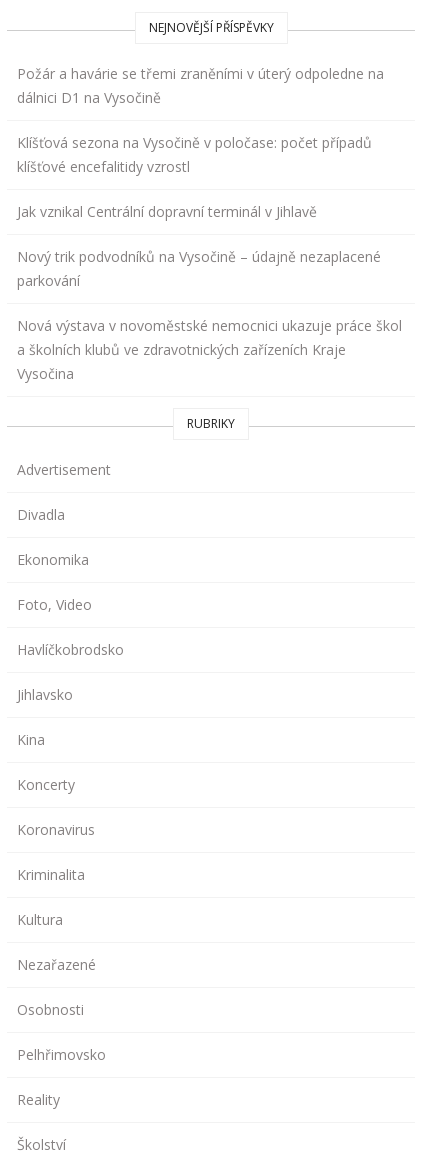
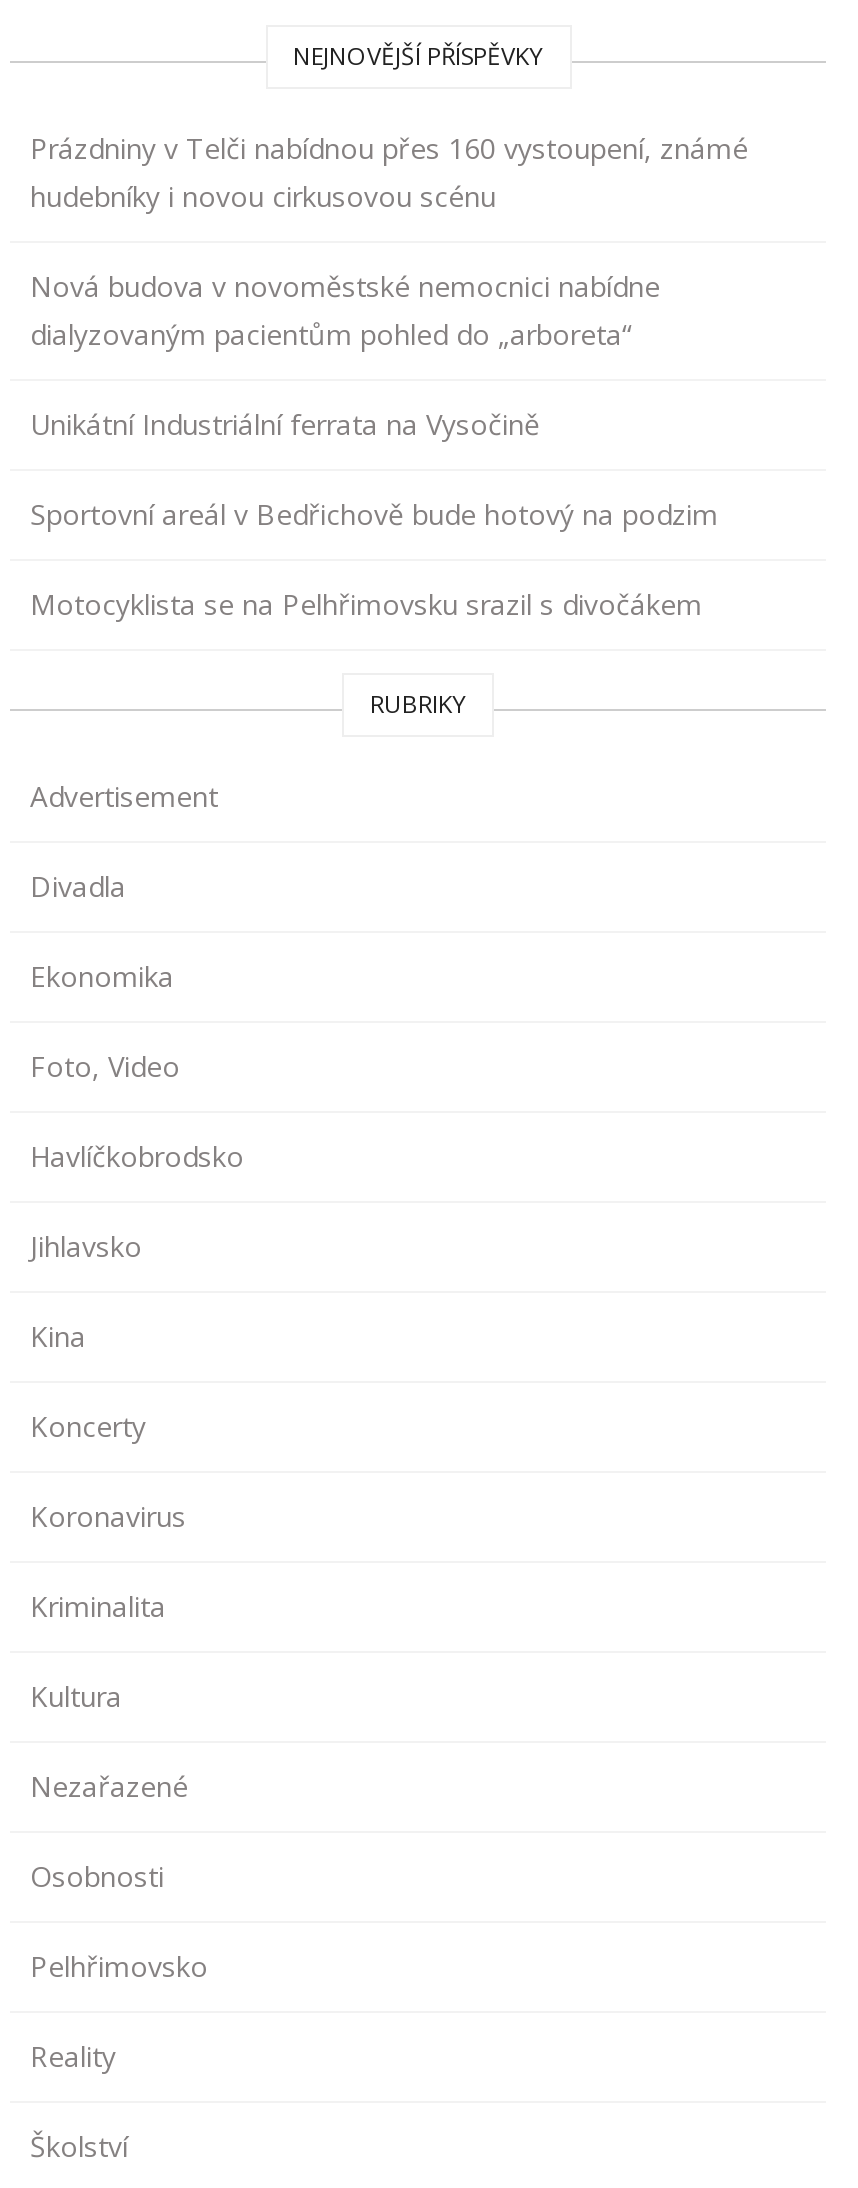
- Požár a havárie se třemi zraněními v úterý odpoledne na
- dálnici D1 na Vysočině
+ Prázdniny v Telči nabídnou přes 160 vystoupení, známé
+ hudebníky i novou cirkusovou scénu

- Klíšťová sezona na Vysočině v poločase: počet případů
- klíšťové encefalitidy vzrostl
+ Nová budova v novoměstské nemocnici nabídne
+ dialyzovaným pacientům pohled do „arboreta“

- Jak vznikal Centrální dopravní terminál v Jihlavě
+ Unikátní Industriální ferrata na Vysočině

- Nový trik podvodníků na Vysočině – údajně nezaplacené
- parkování
+ Sportovní areál v Bedřichově bude hotový na podzim

- Nová výstava v novoměstské nemocnici ukazuje práce škol
- a školních klubů ve zdravotnických zařízeních Kraje
- Vysočina
+ Motocyklista se na Pelhřimovsku srazil s divočákem
